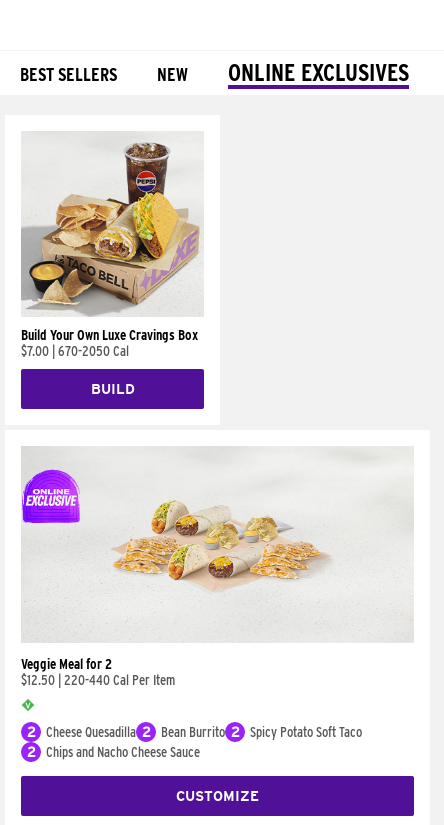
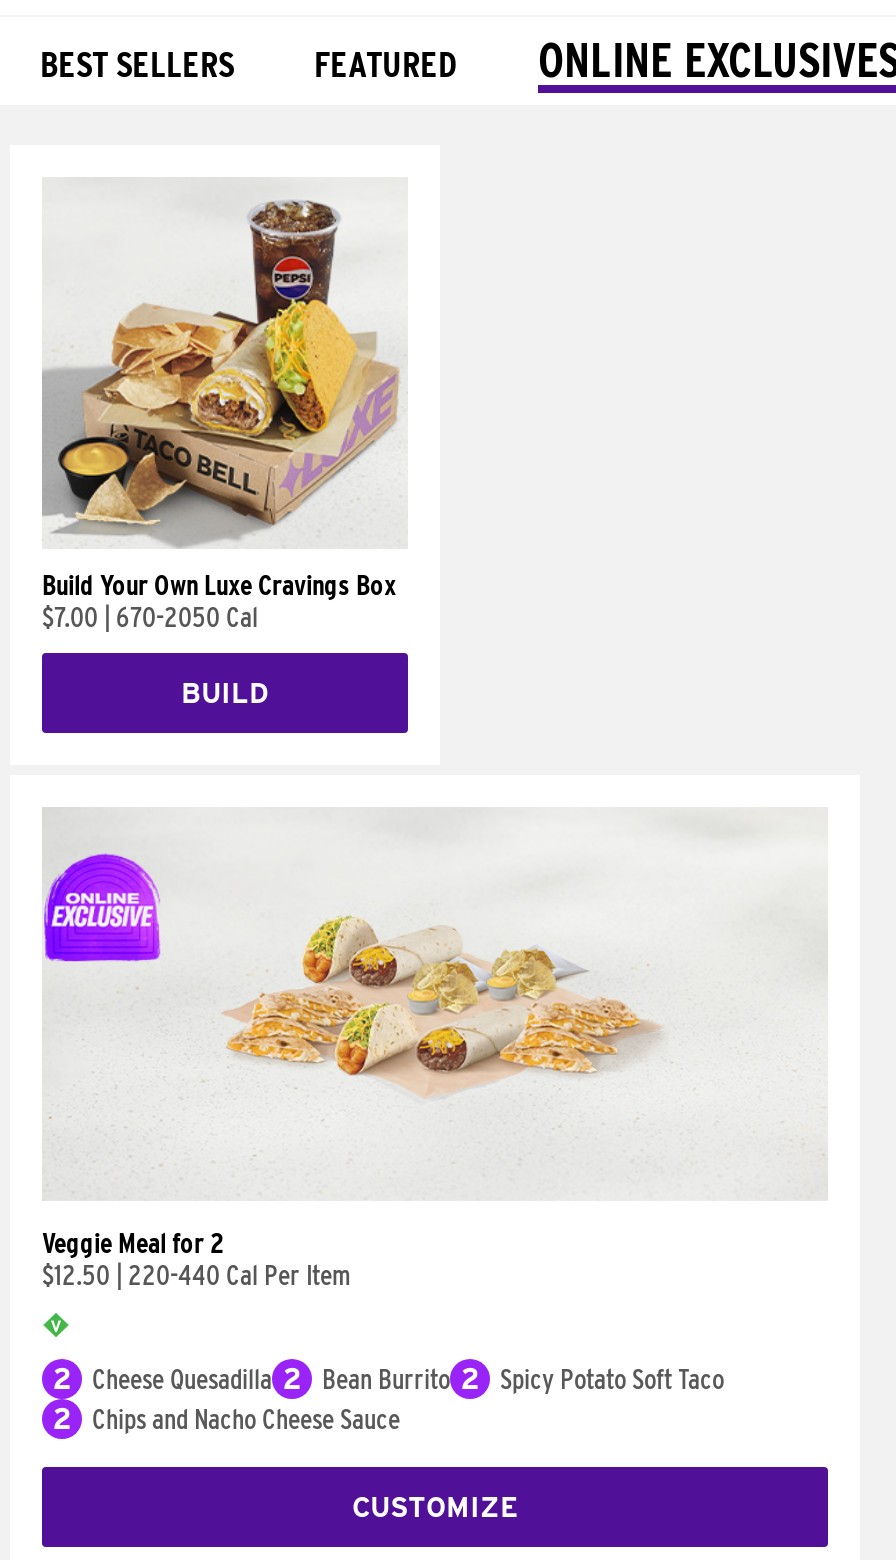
- NEW
+ FEATURED
